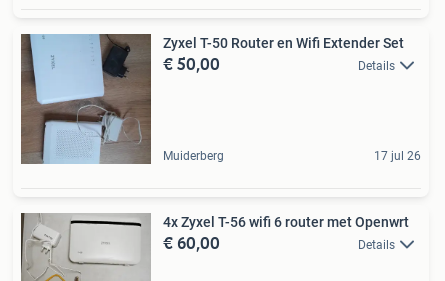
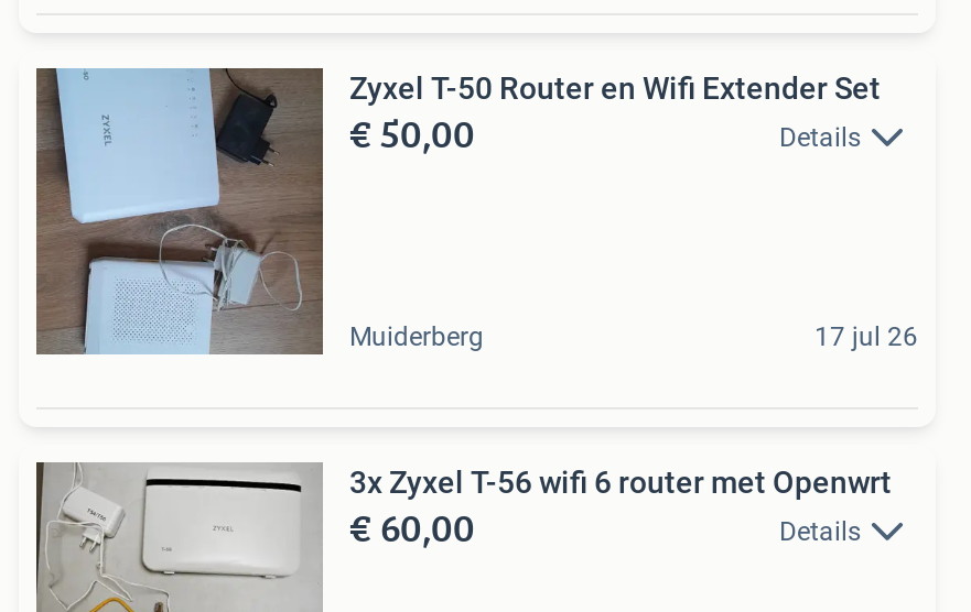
- 4x Zyxel T-56 wifi 6 router met Openwrt
+ 3x Zyxel T-56 wifi 6 router met Openwrt
